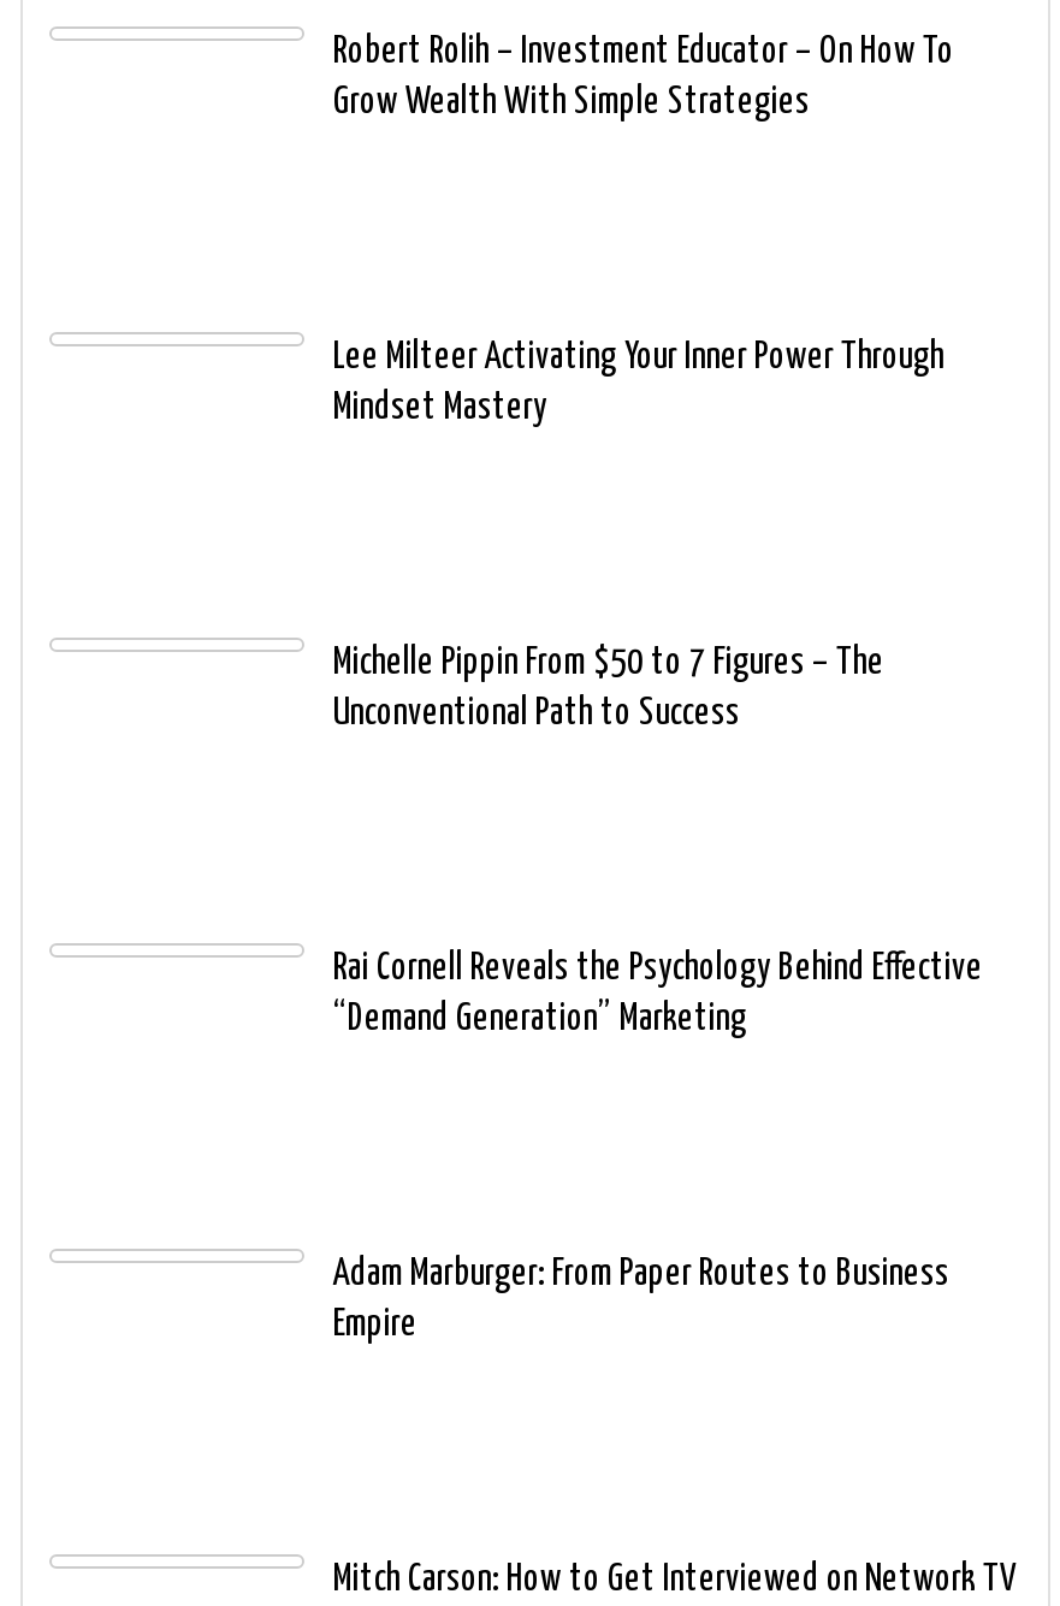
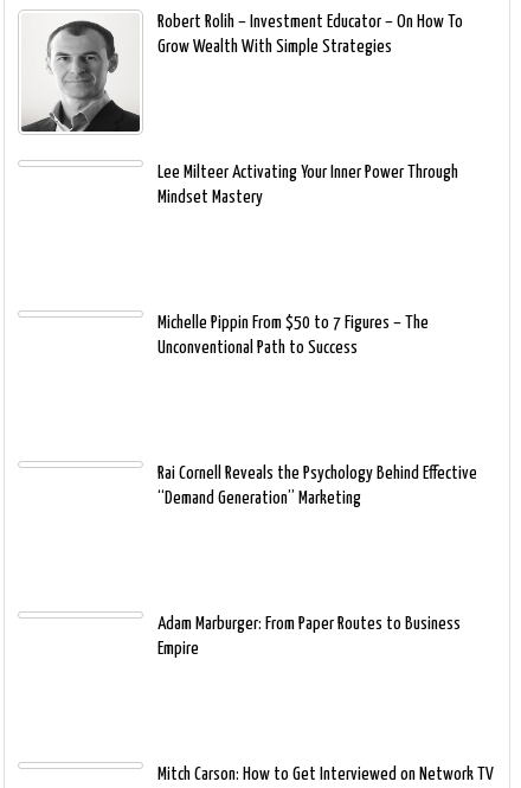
+ [image]
